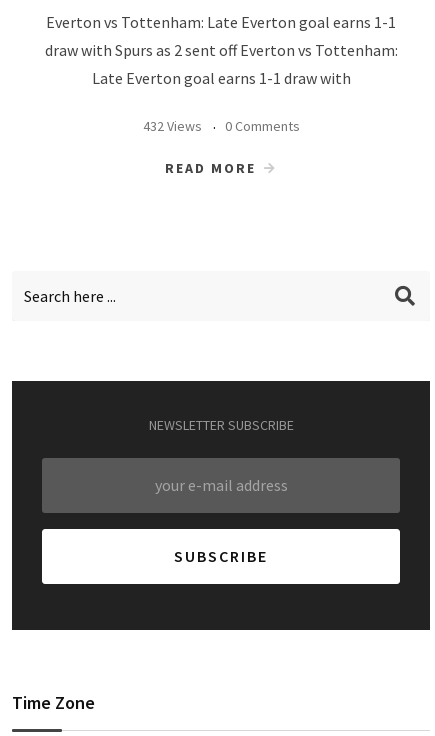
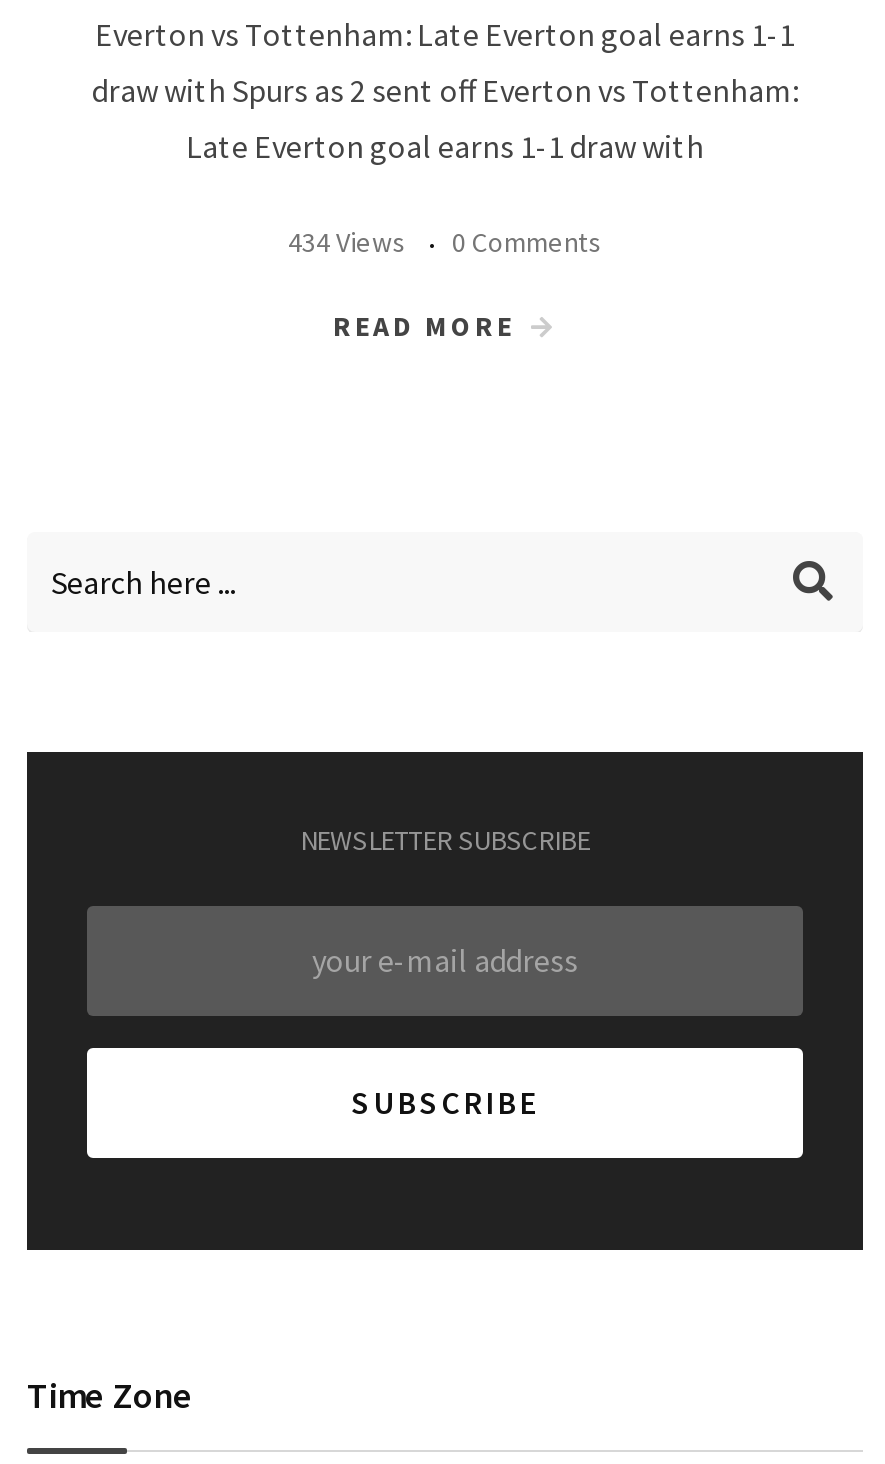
- 432 Views 0 Comments
+ 434 Views 0 Comments
